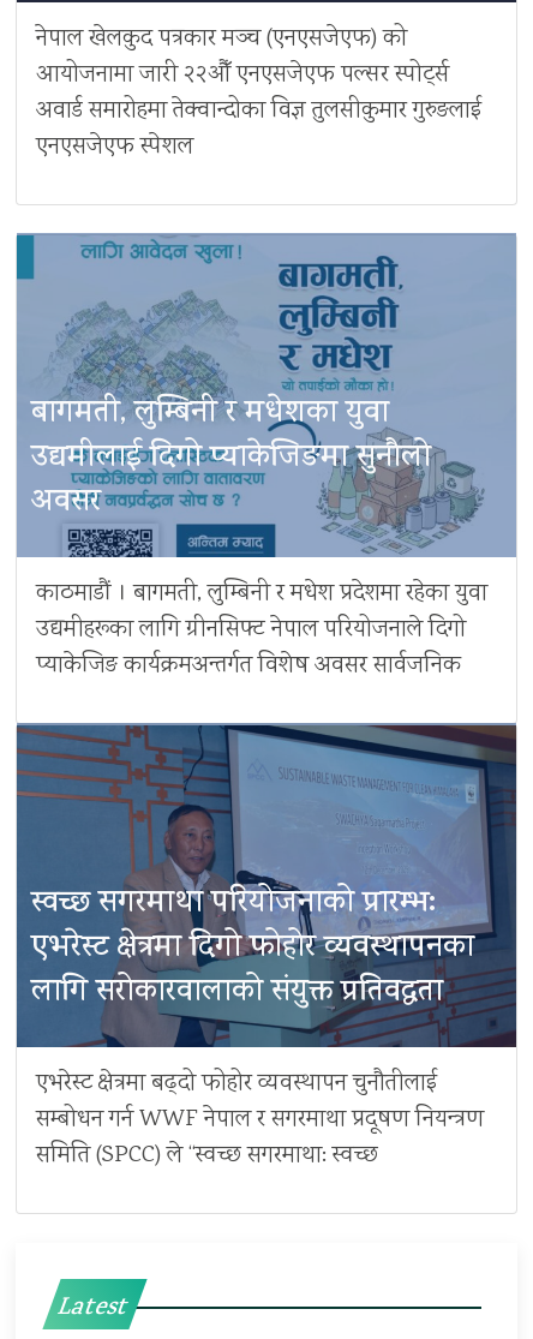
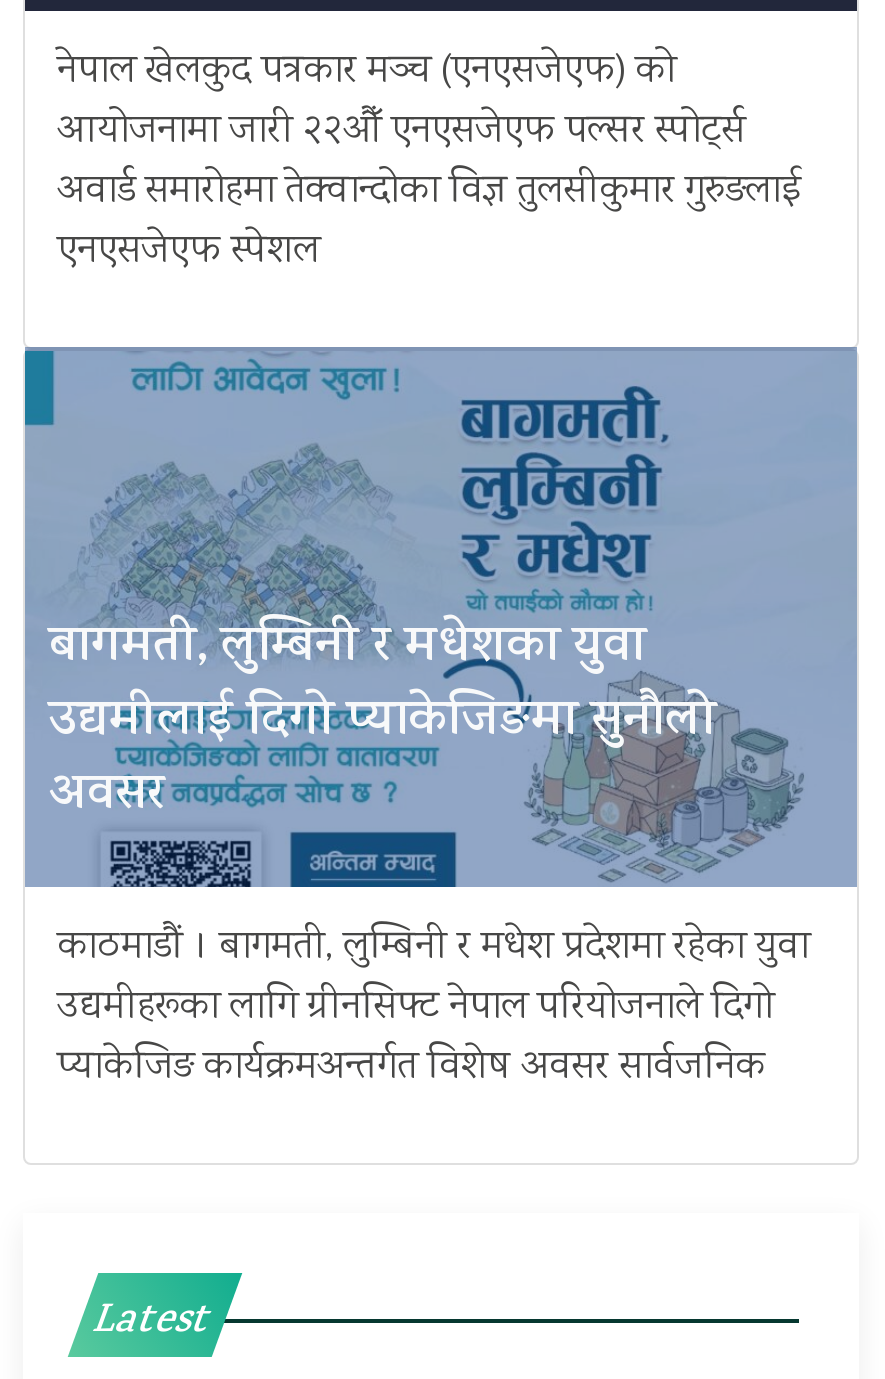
- [image]
- स्वच्छ सगरमाथा परियोजनाको प्रारम्भ:
- एभरेस्ट क्षेत्रमा दिगो फोहोर व्यवस्थापनका
- लागि सरोकारवालाको संयुक्त प्रतिवद्धता
- एभरेस्ट क्षेत्रमा बढ्दो फोहोर व्यवस्थापन चुनौतीलाई
- सम्बोधन गर्न WWF नेपाल र सगरमाथा प्रदूषण नियन्त्रण
- समिति (SPCC) ले “स्वच्छ सगरमाथा: स्वच्छ
